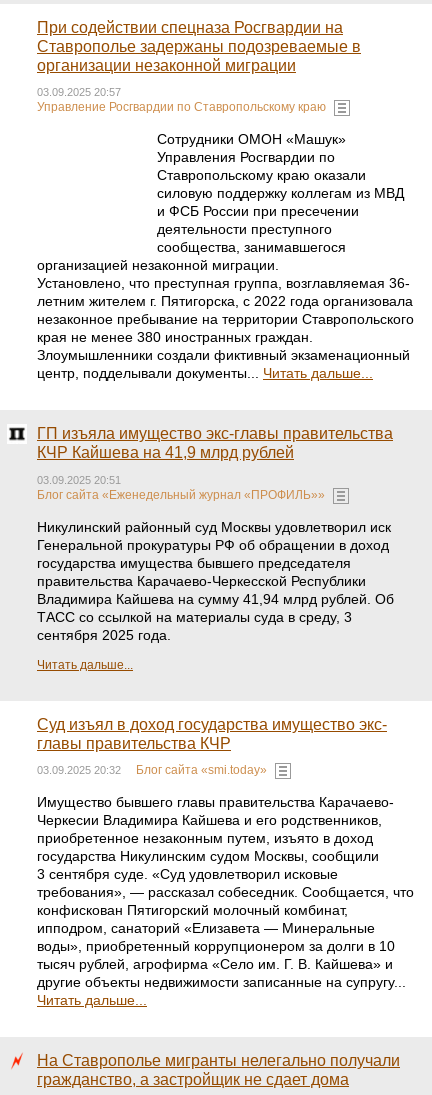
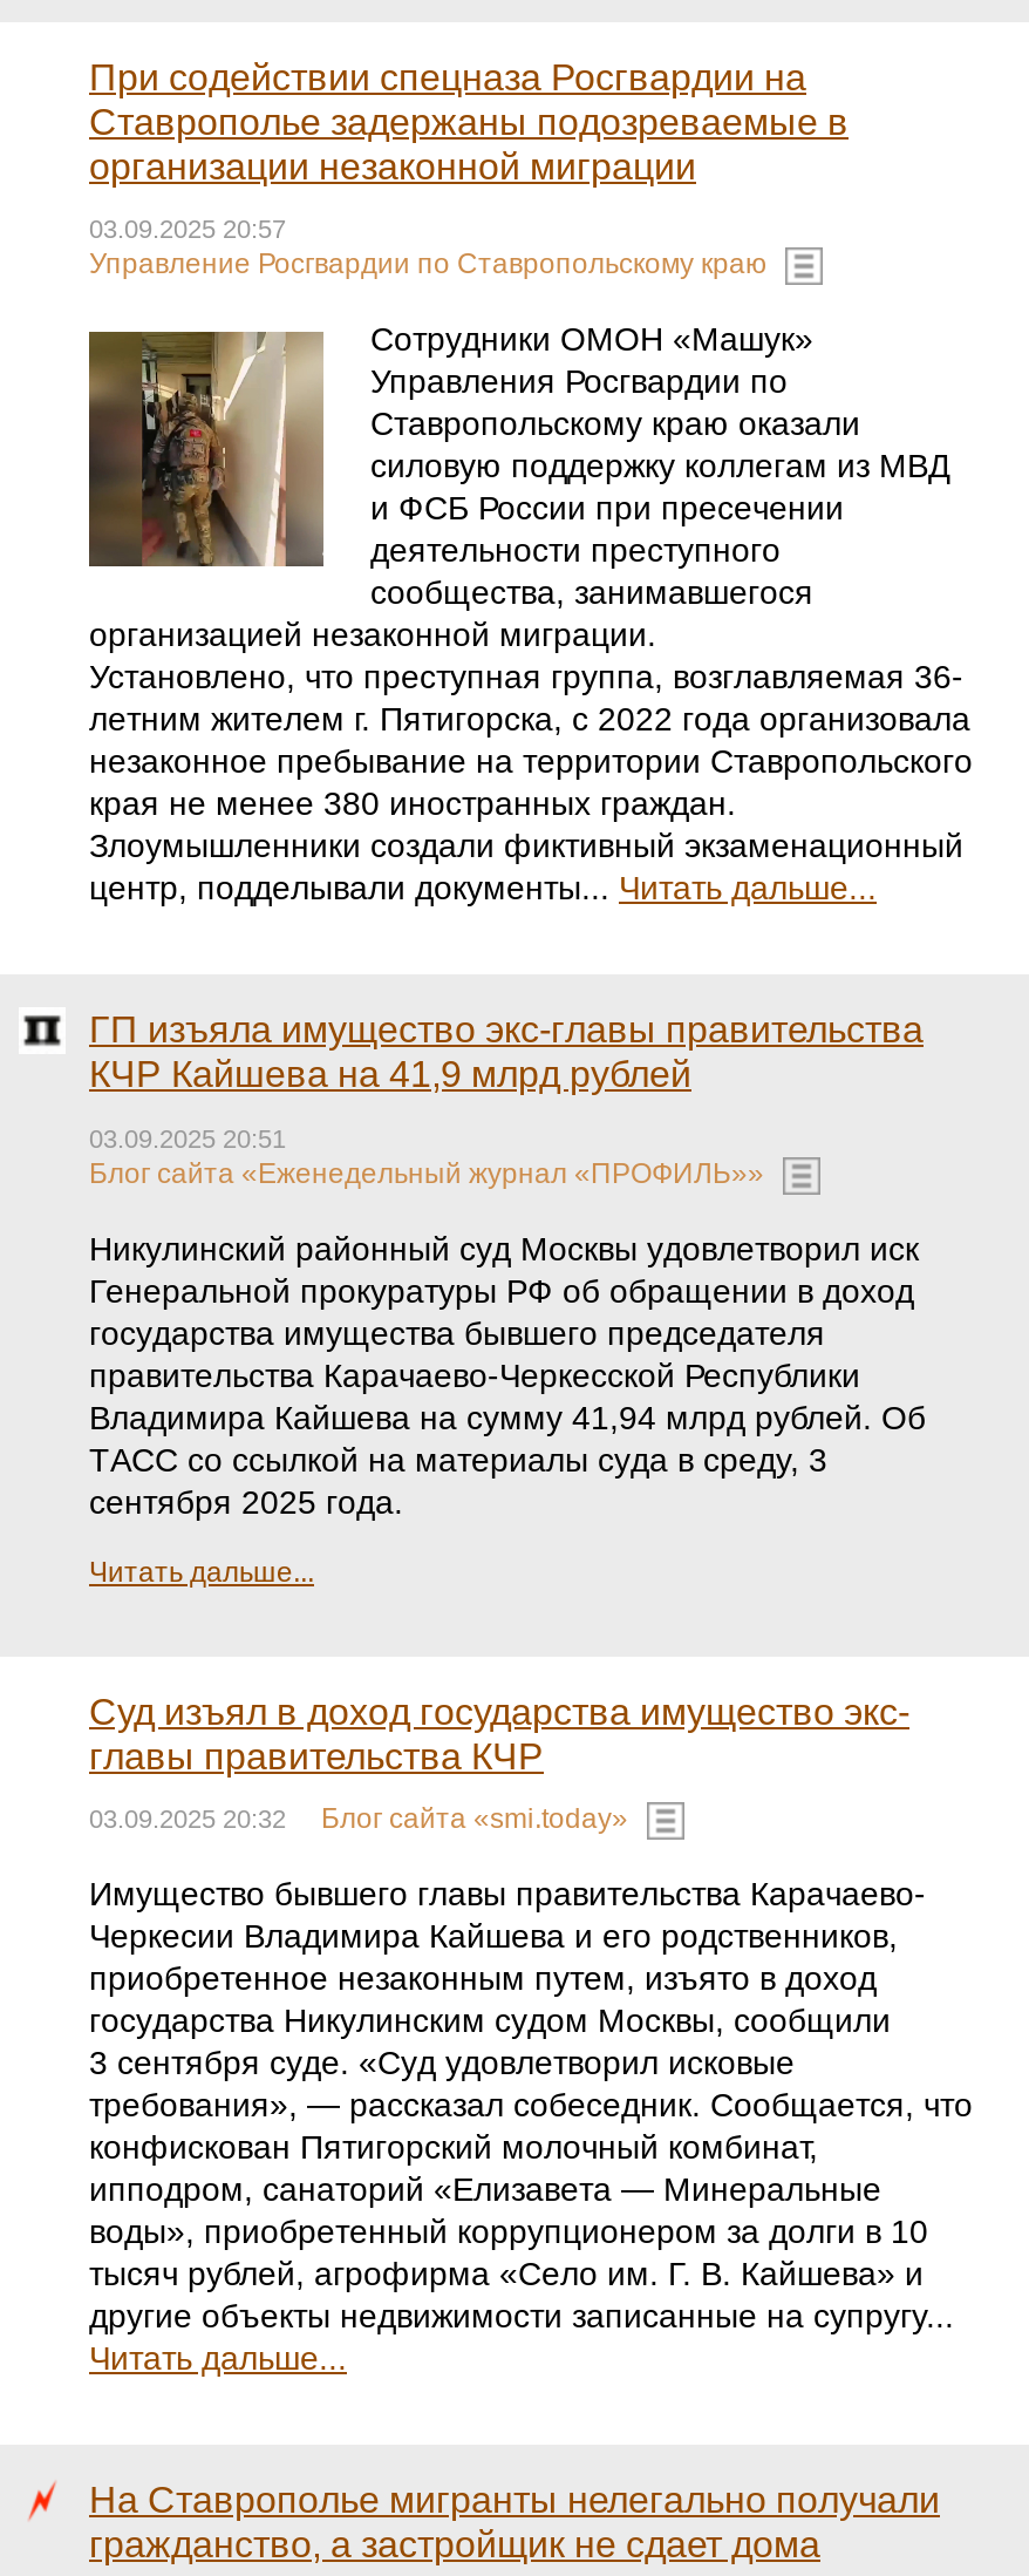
+ [image]
